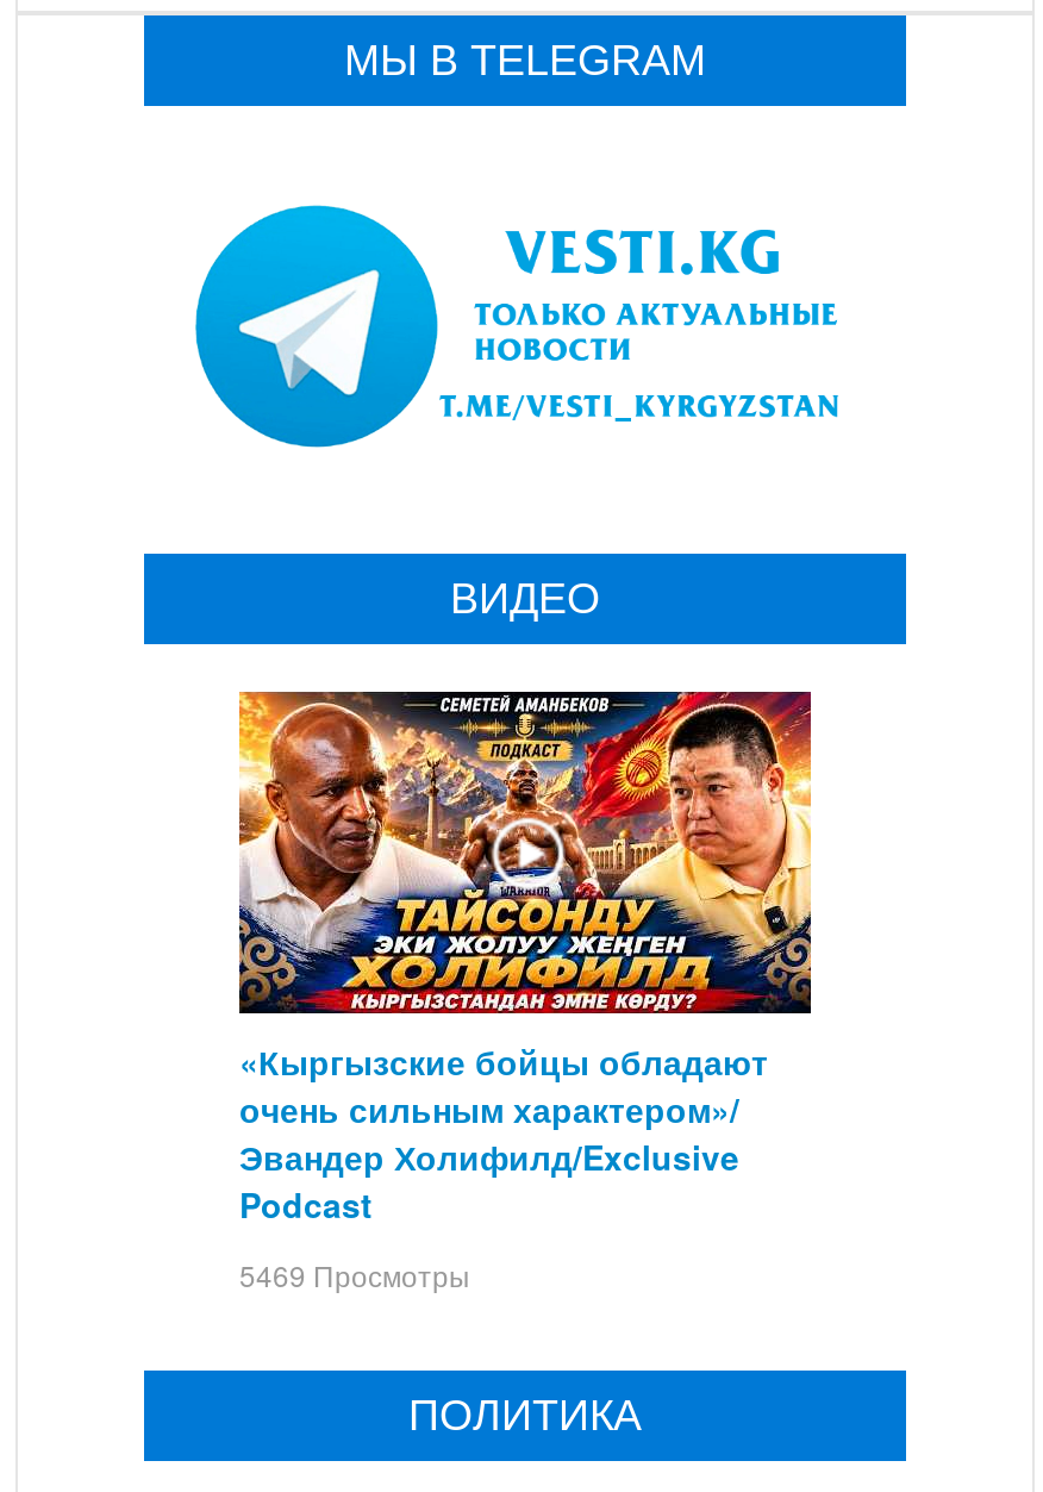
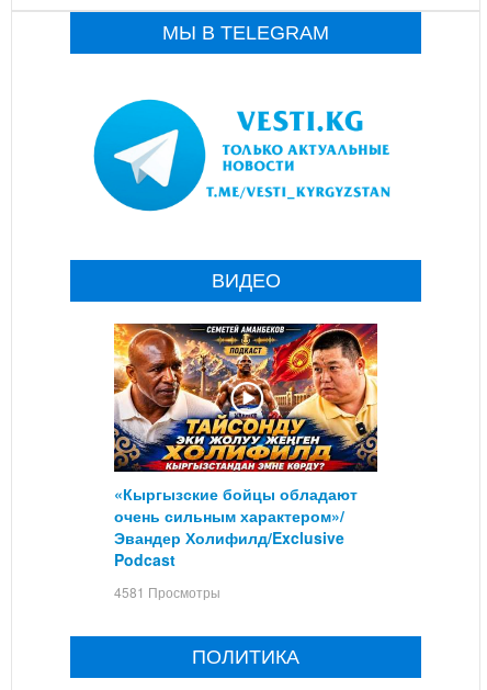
- 5469 Просмотры
+ 4581 Просмотры
